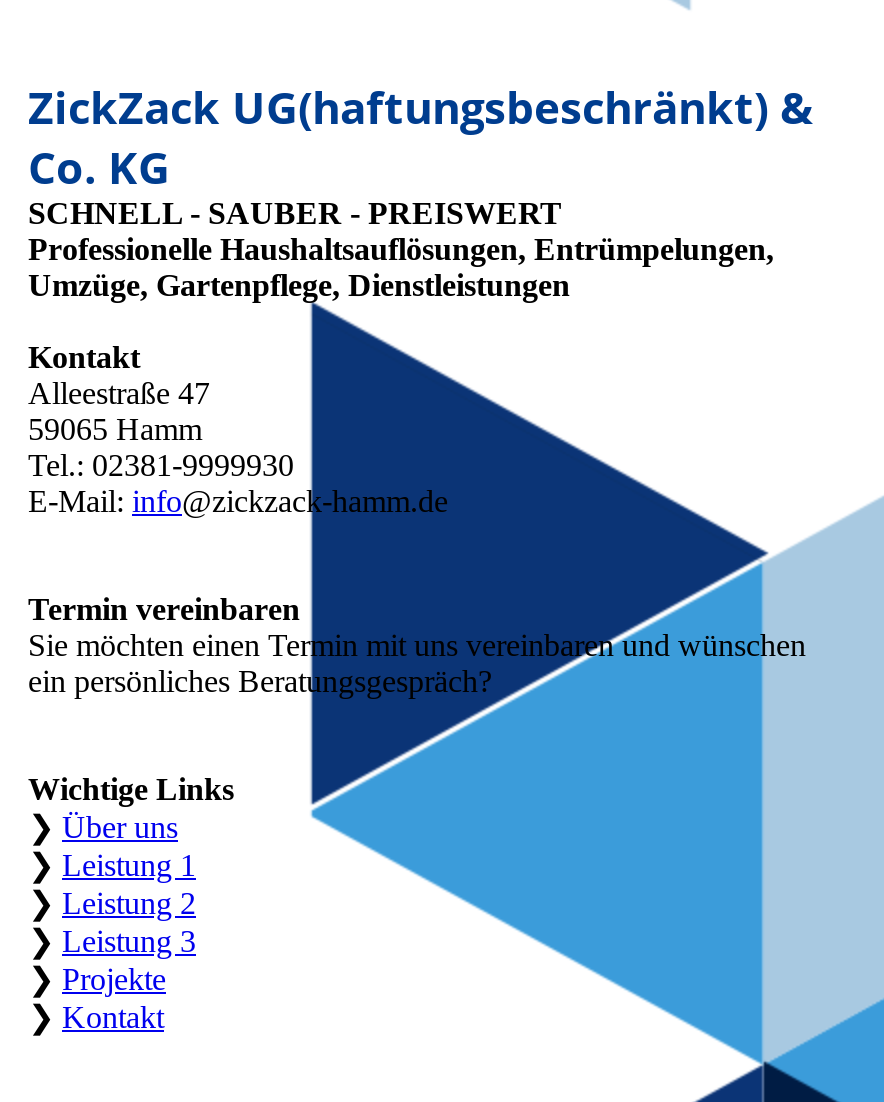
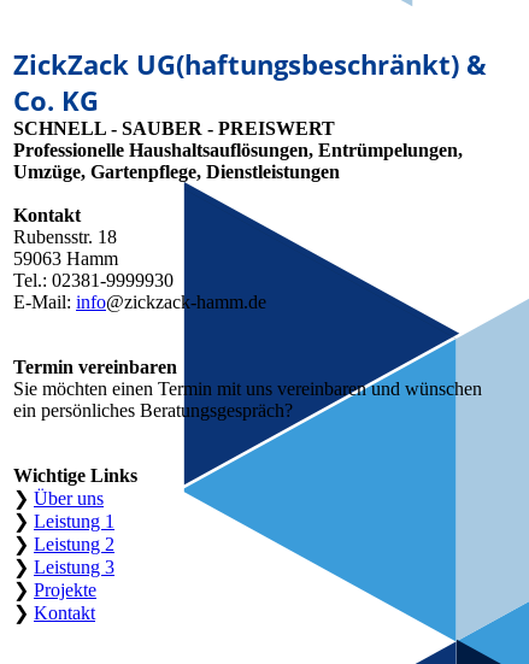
- Alleestraße 47
- 59065 Hamm
+ Rubensstr. 18
+ 59063 Hamm
